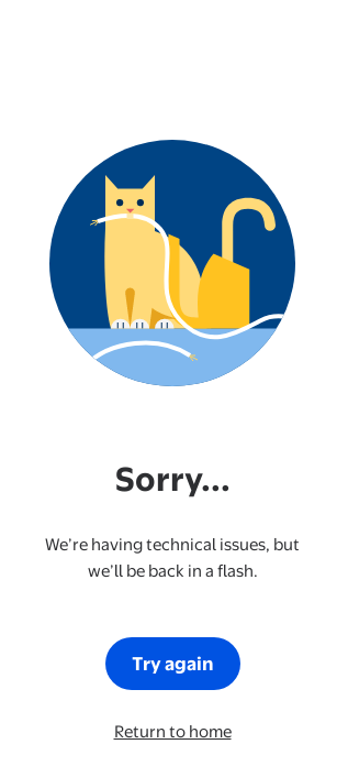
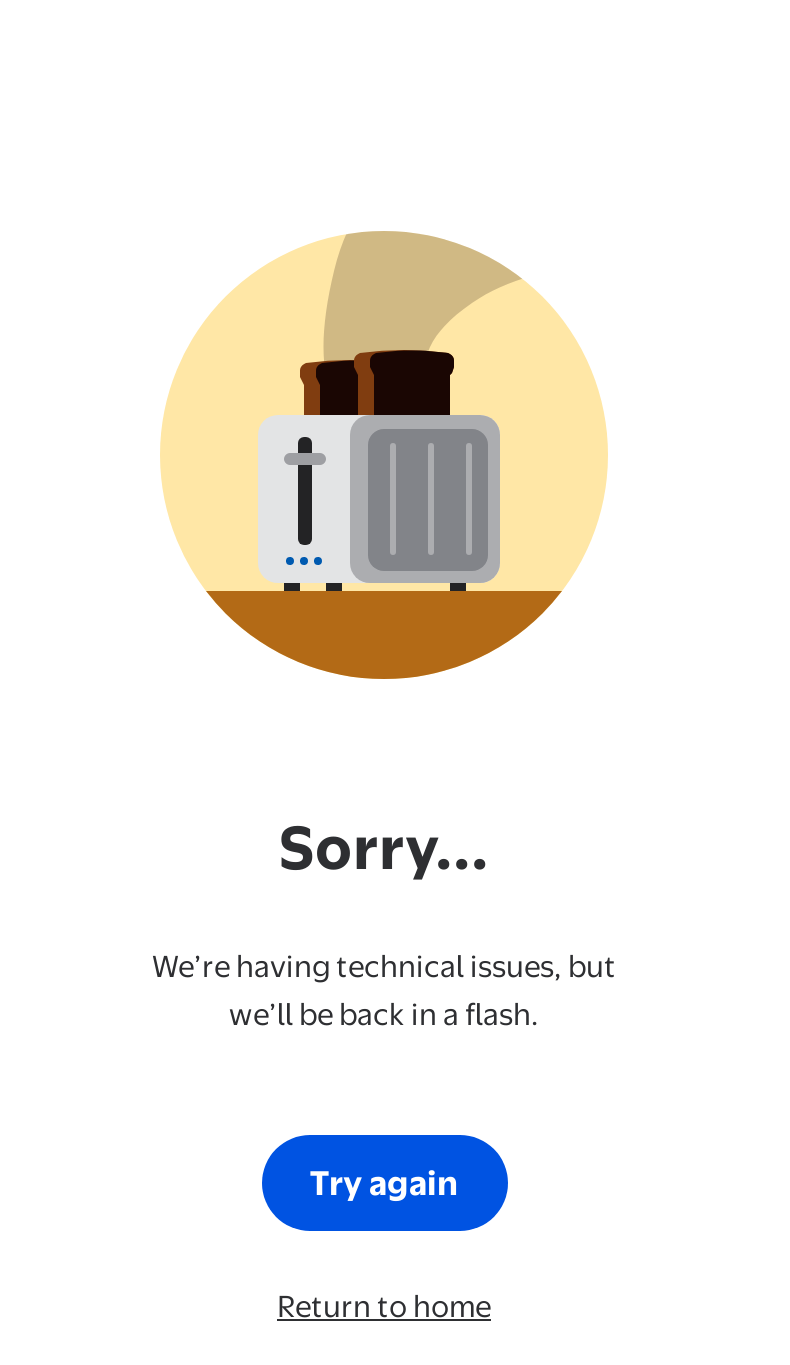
- [image]
+ [image]
